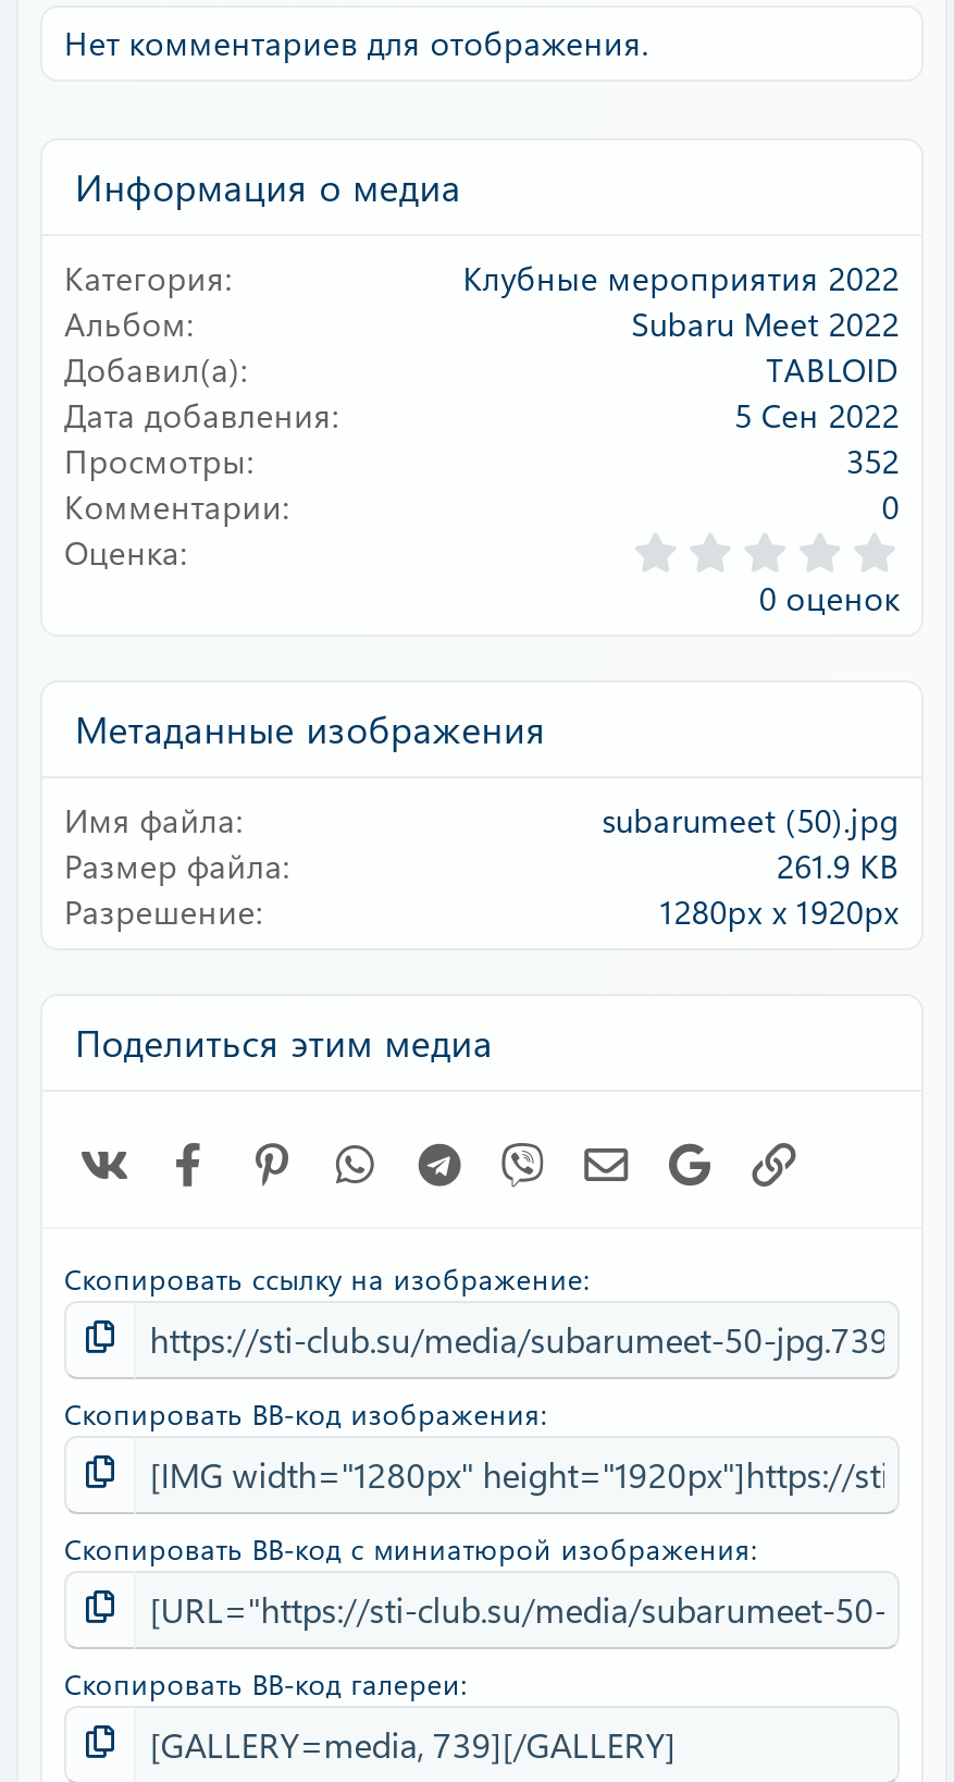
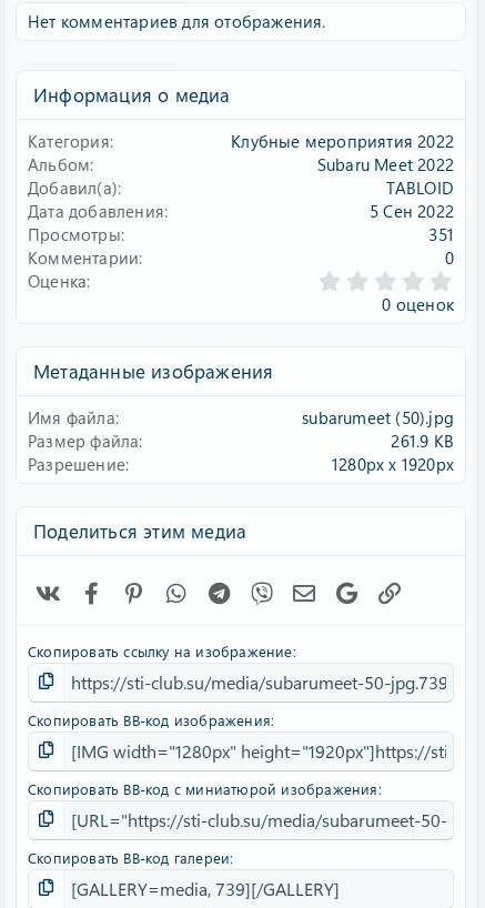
- 352
+ 351
